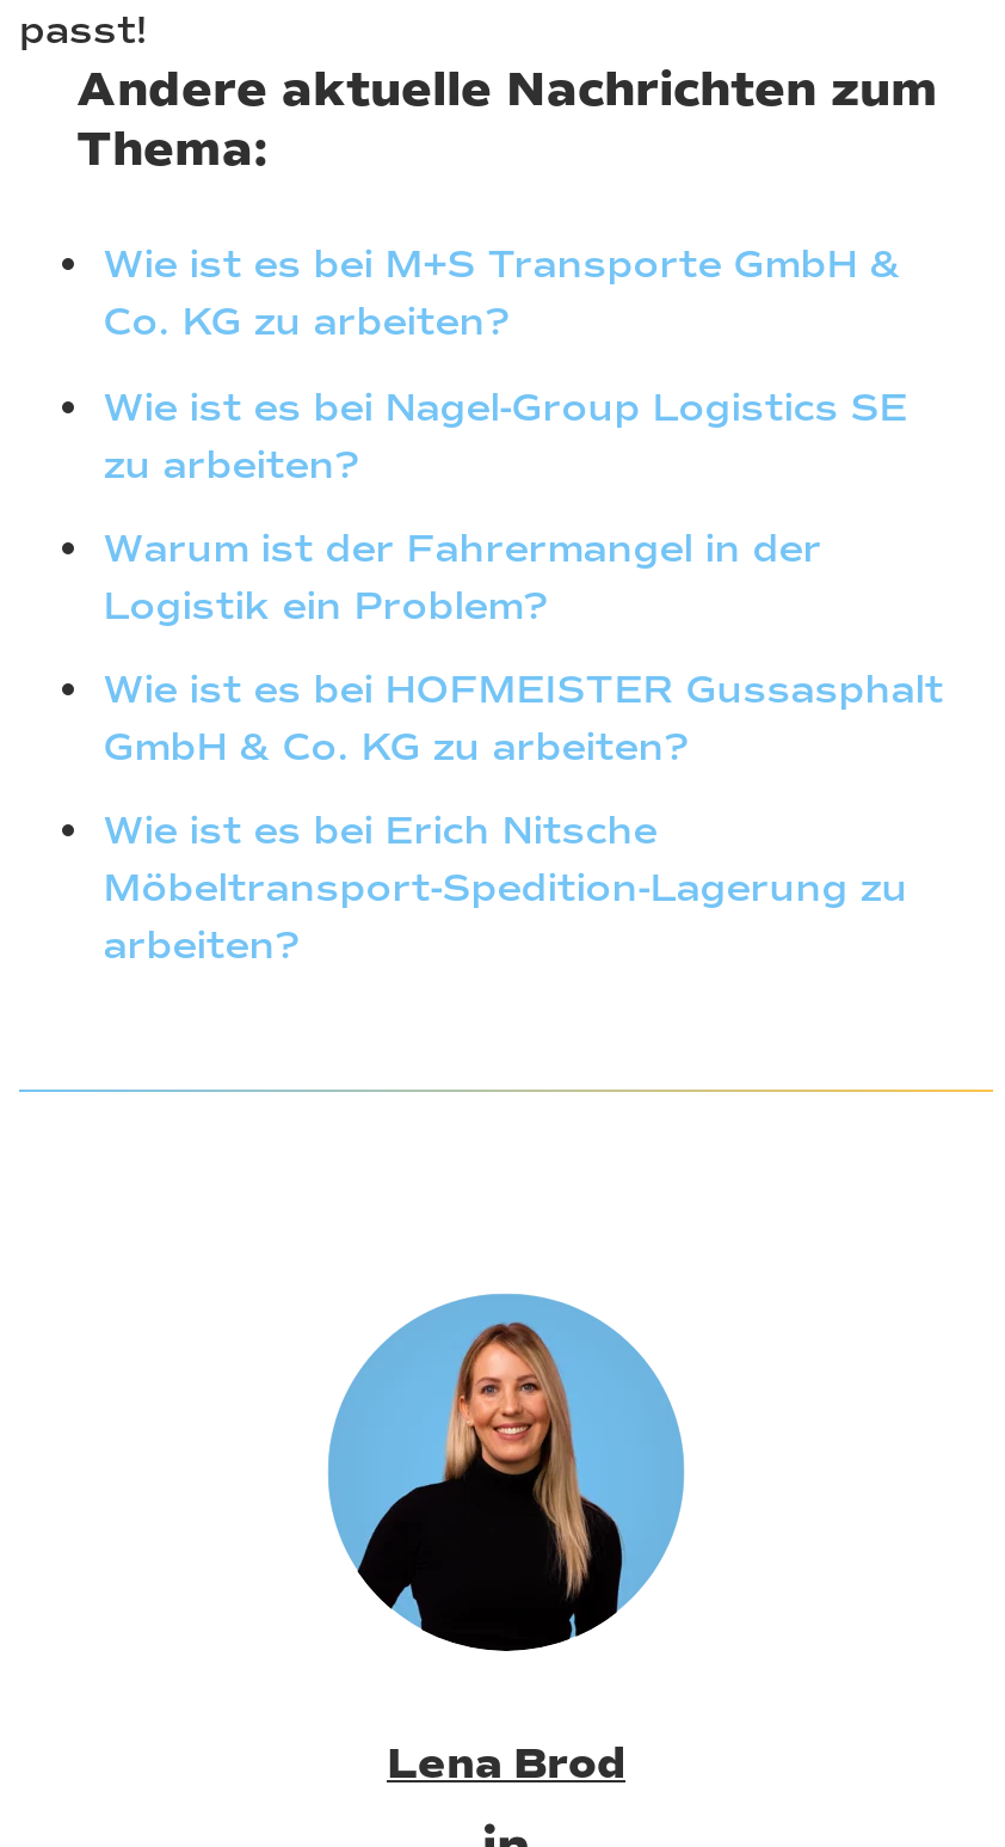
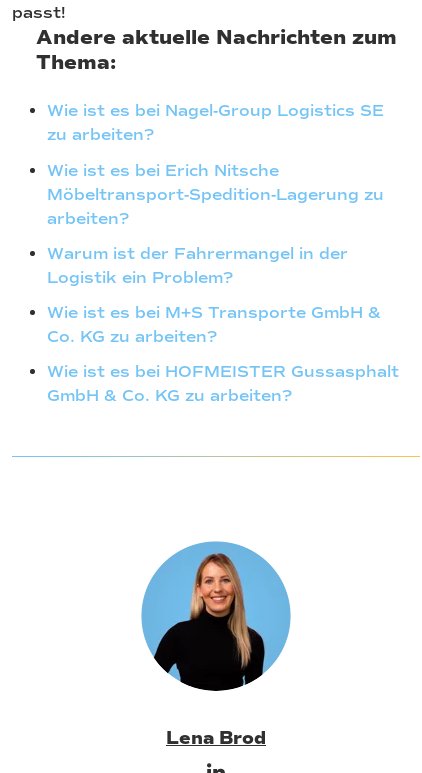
moved down: Wie ist es bei M+S Transporte GmbH & | Co. KG zu arbeiten?

moved up: Wie ist es bei Nagel-Group Logistics SE | zu arbeiten?

moved down: Warum ist der Fahrermangel in der | Logistik ein Problem?

moved down: Wie ist es bei HOFMEISTER Gussasphalt | GmbH & Co. KG zu arbeiten?

moved up: Wie ist es bei Erich Nitsche | Möbeltransport-Spedition-Lagerung zu | arbeiten?
